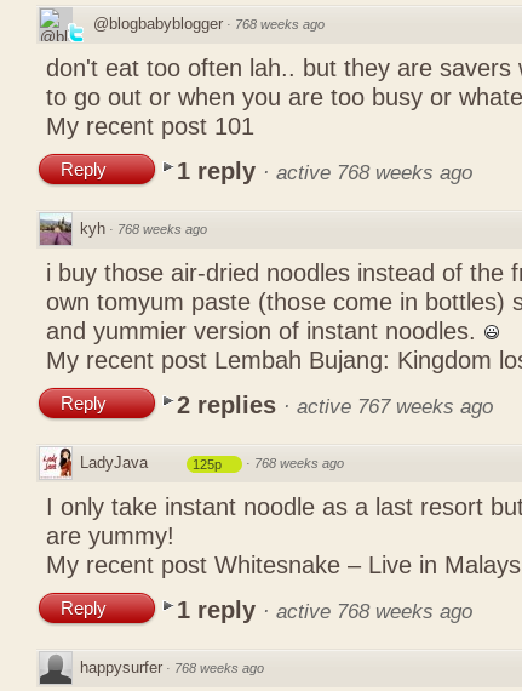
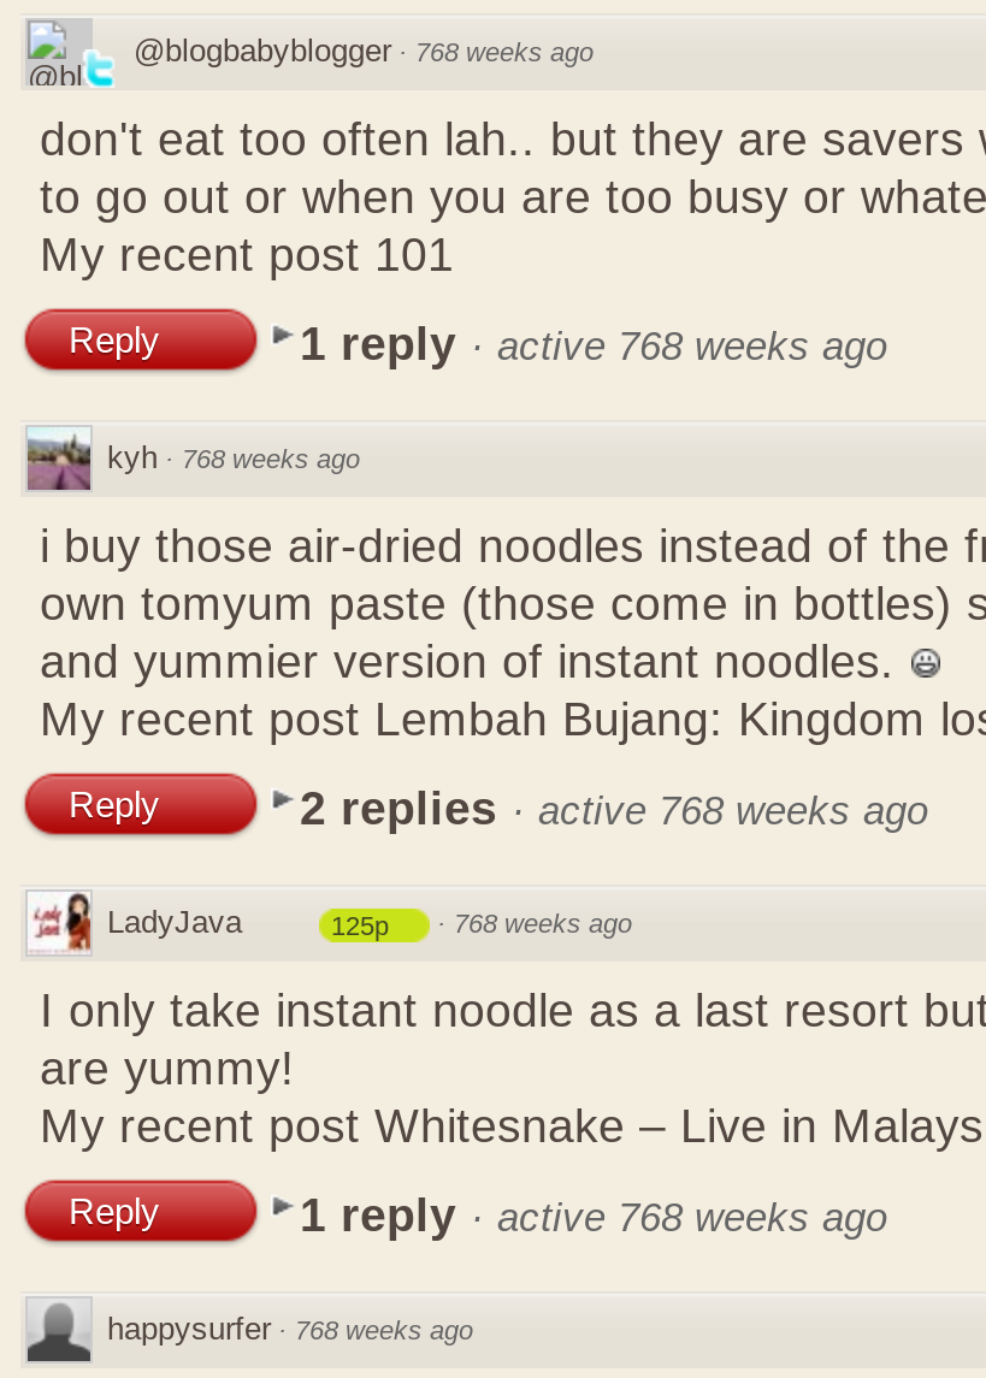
- 2 replies · active 767 weeks ago
+ 2 replies · active 768 weeks ago
